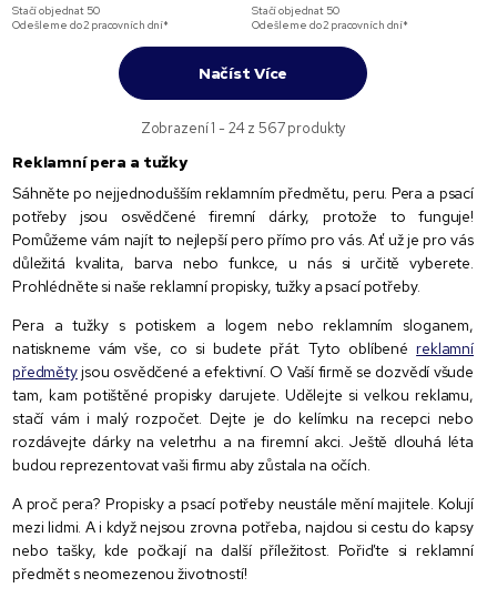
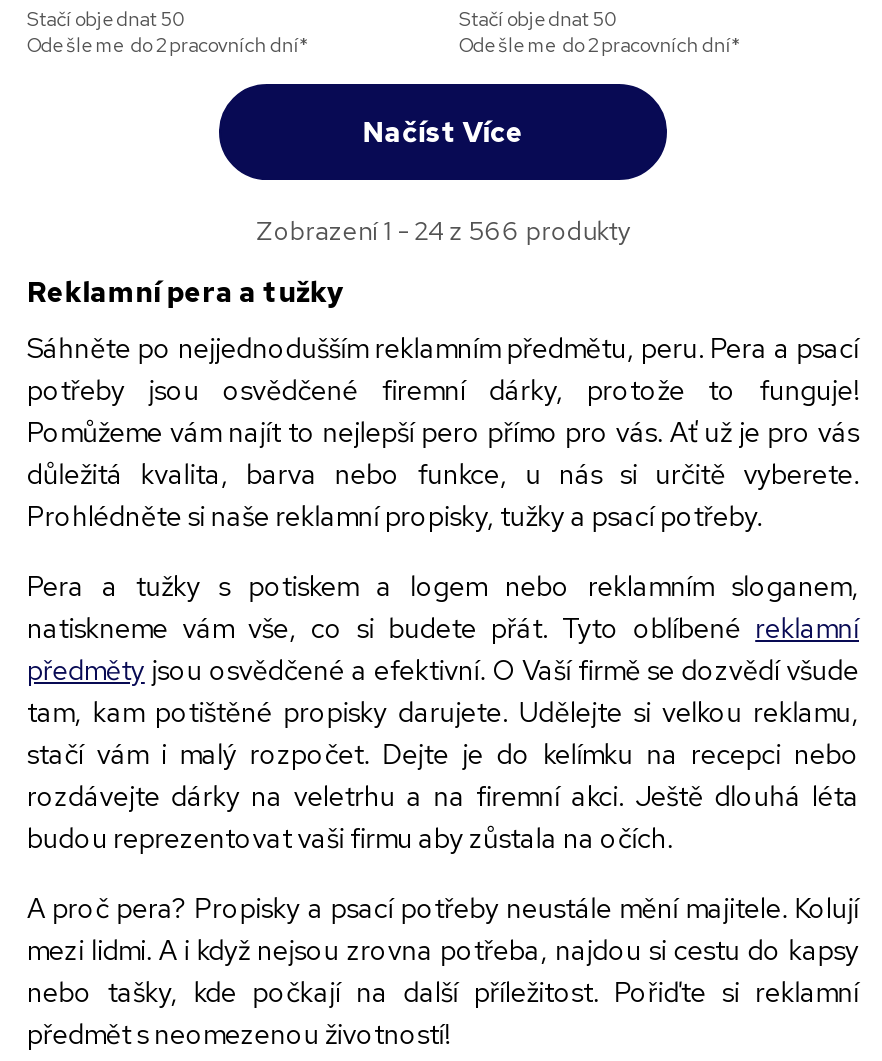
- Zobrazení 1 - 24 z 567 produkty
+ Zobrazení 1 - 24 z 566 produkty
